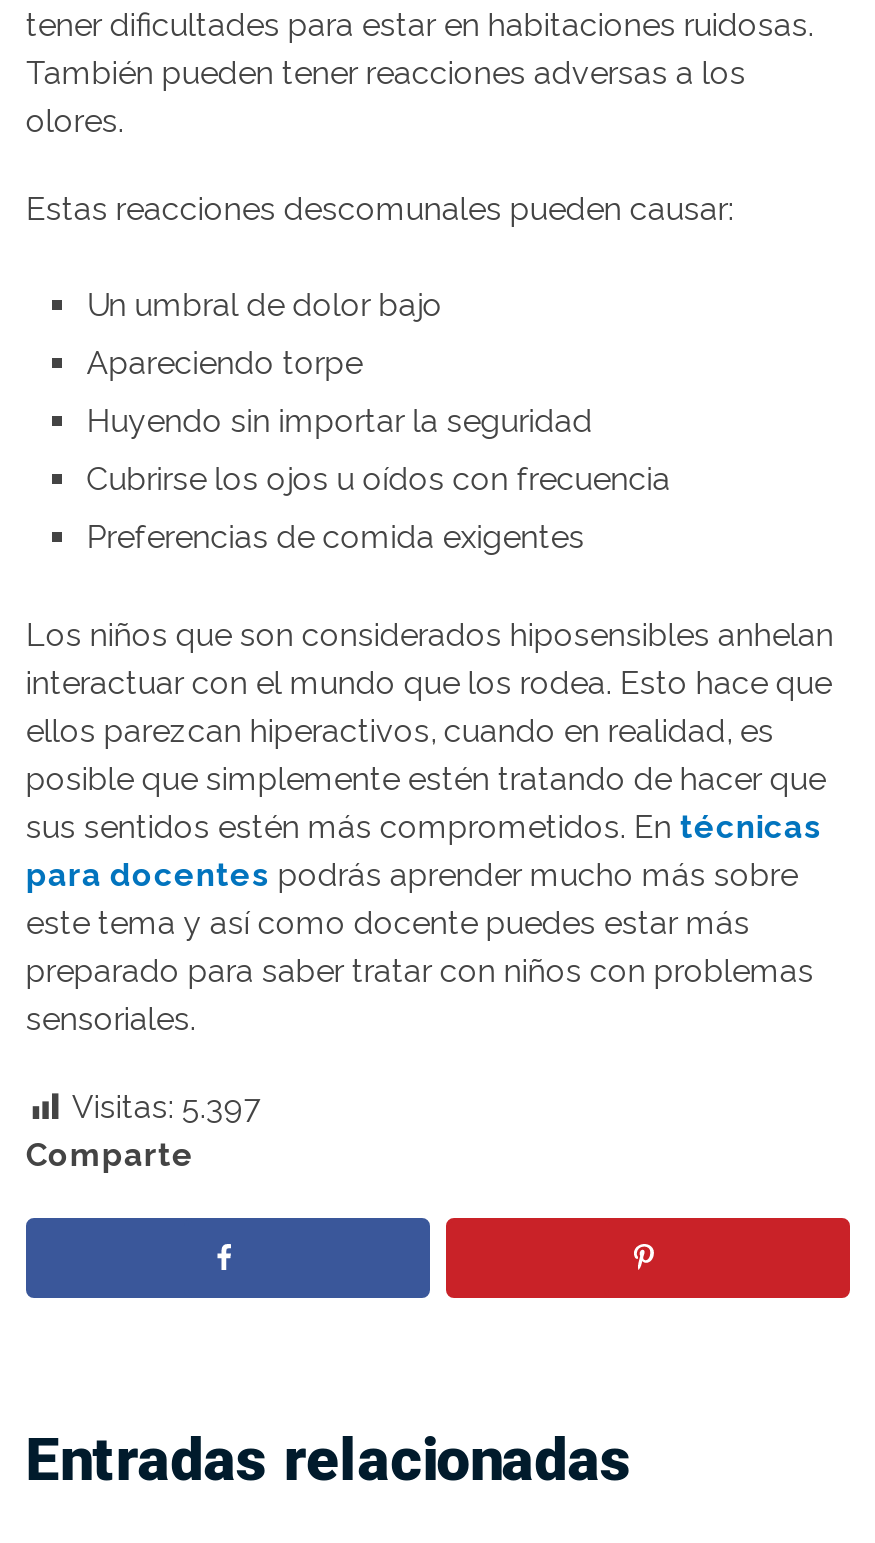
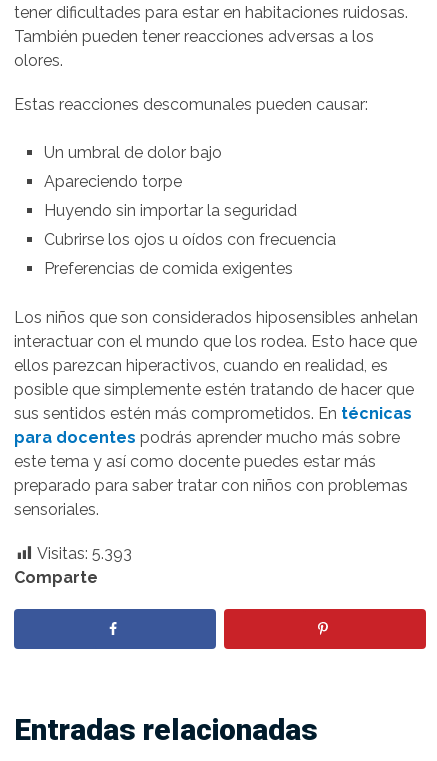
- Visitas: 5.397
+ Visitas: 5.393
